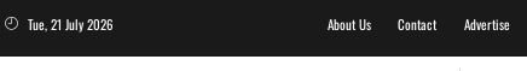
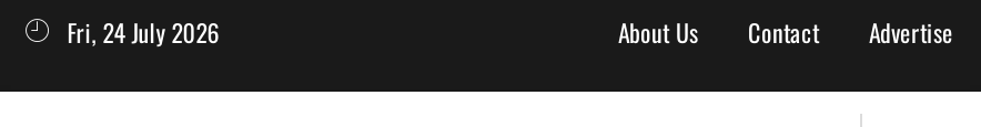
- Tue, 21 July 2026
+ Fri, 24 July 2026
